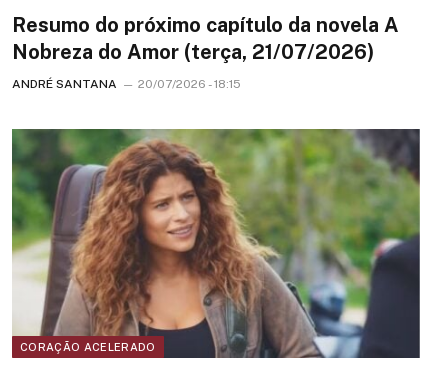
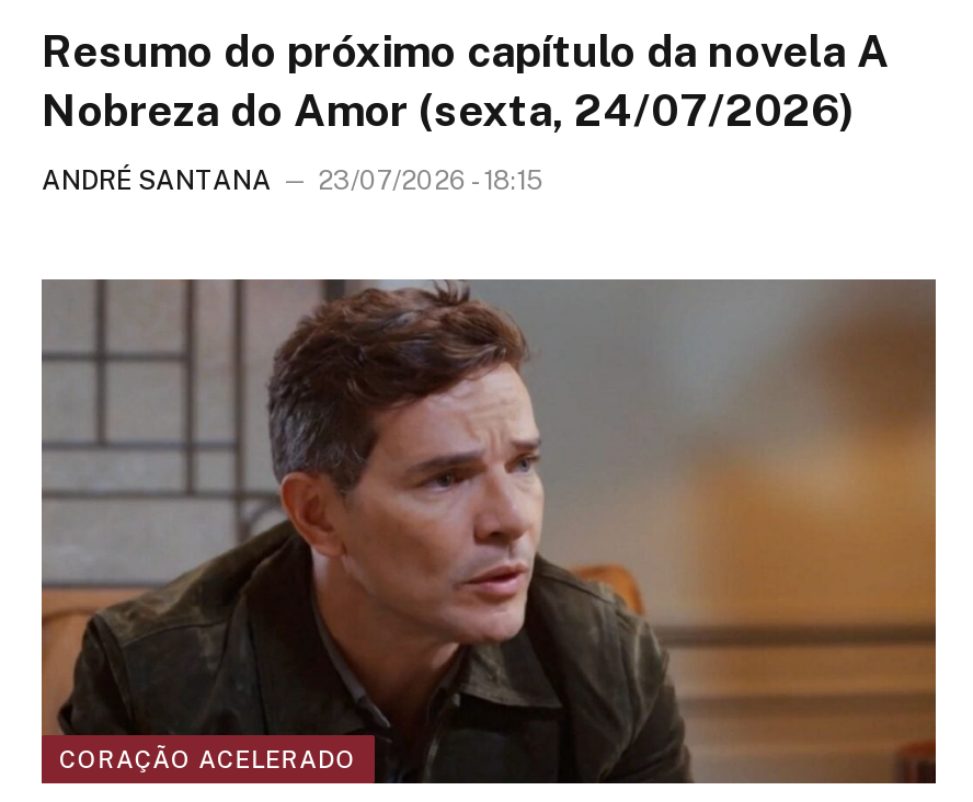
- Nobreza do Amor (terça, 21/07/2026)
+ Nobreza do Amor (sexta, 24/07/2026)

- ANDRÉ SANTANA 20/07/2026 - 18:15
+ ANDRÉ SANTANA 23/07/2026 - 18:15

- [image]
+ [image]
